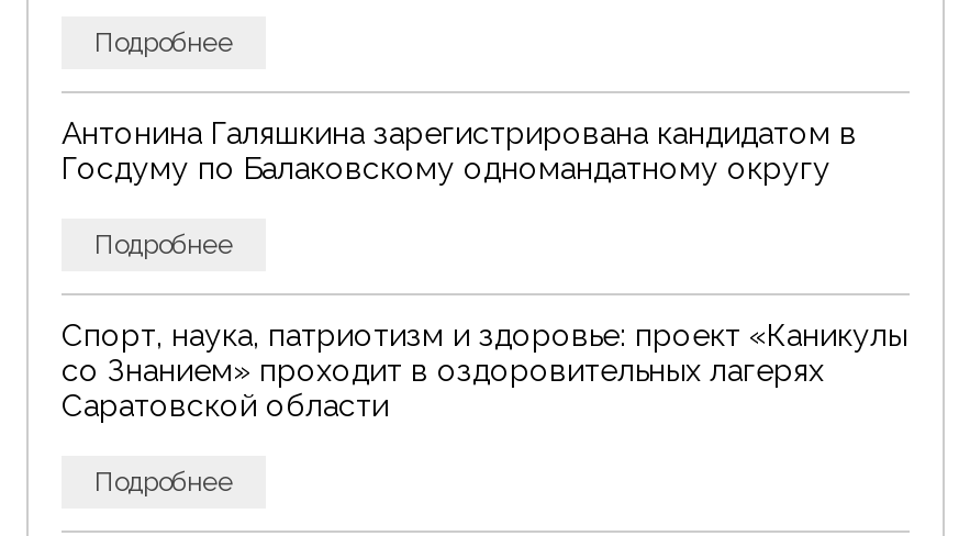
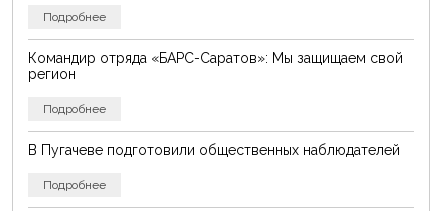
- Антонина Галяшкина зарегистрирована кандидатом в
- Госдуму по Балаковскому одномандатному округу
+ Командир отряда «БАРС-Саратов»: Мы защищаем свой
+ регион

- Спорт, наука, патриотизм и здоровье: проект «Каникулы
- со Знанием» проходит в оздоровительных лагерях
- Саратовской области
+ В Пугачеве подготовили общественных наблюдателей
